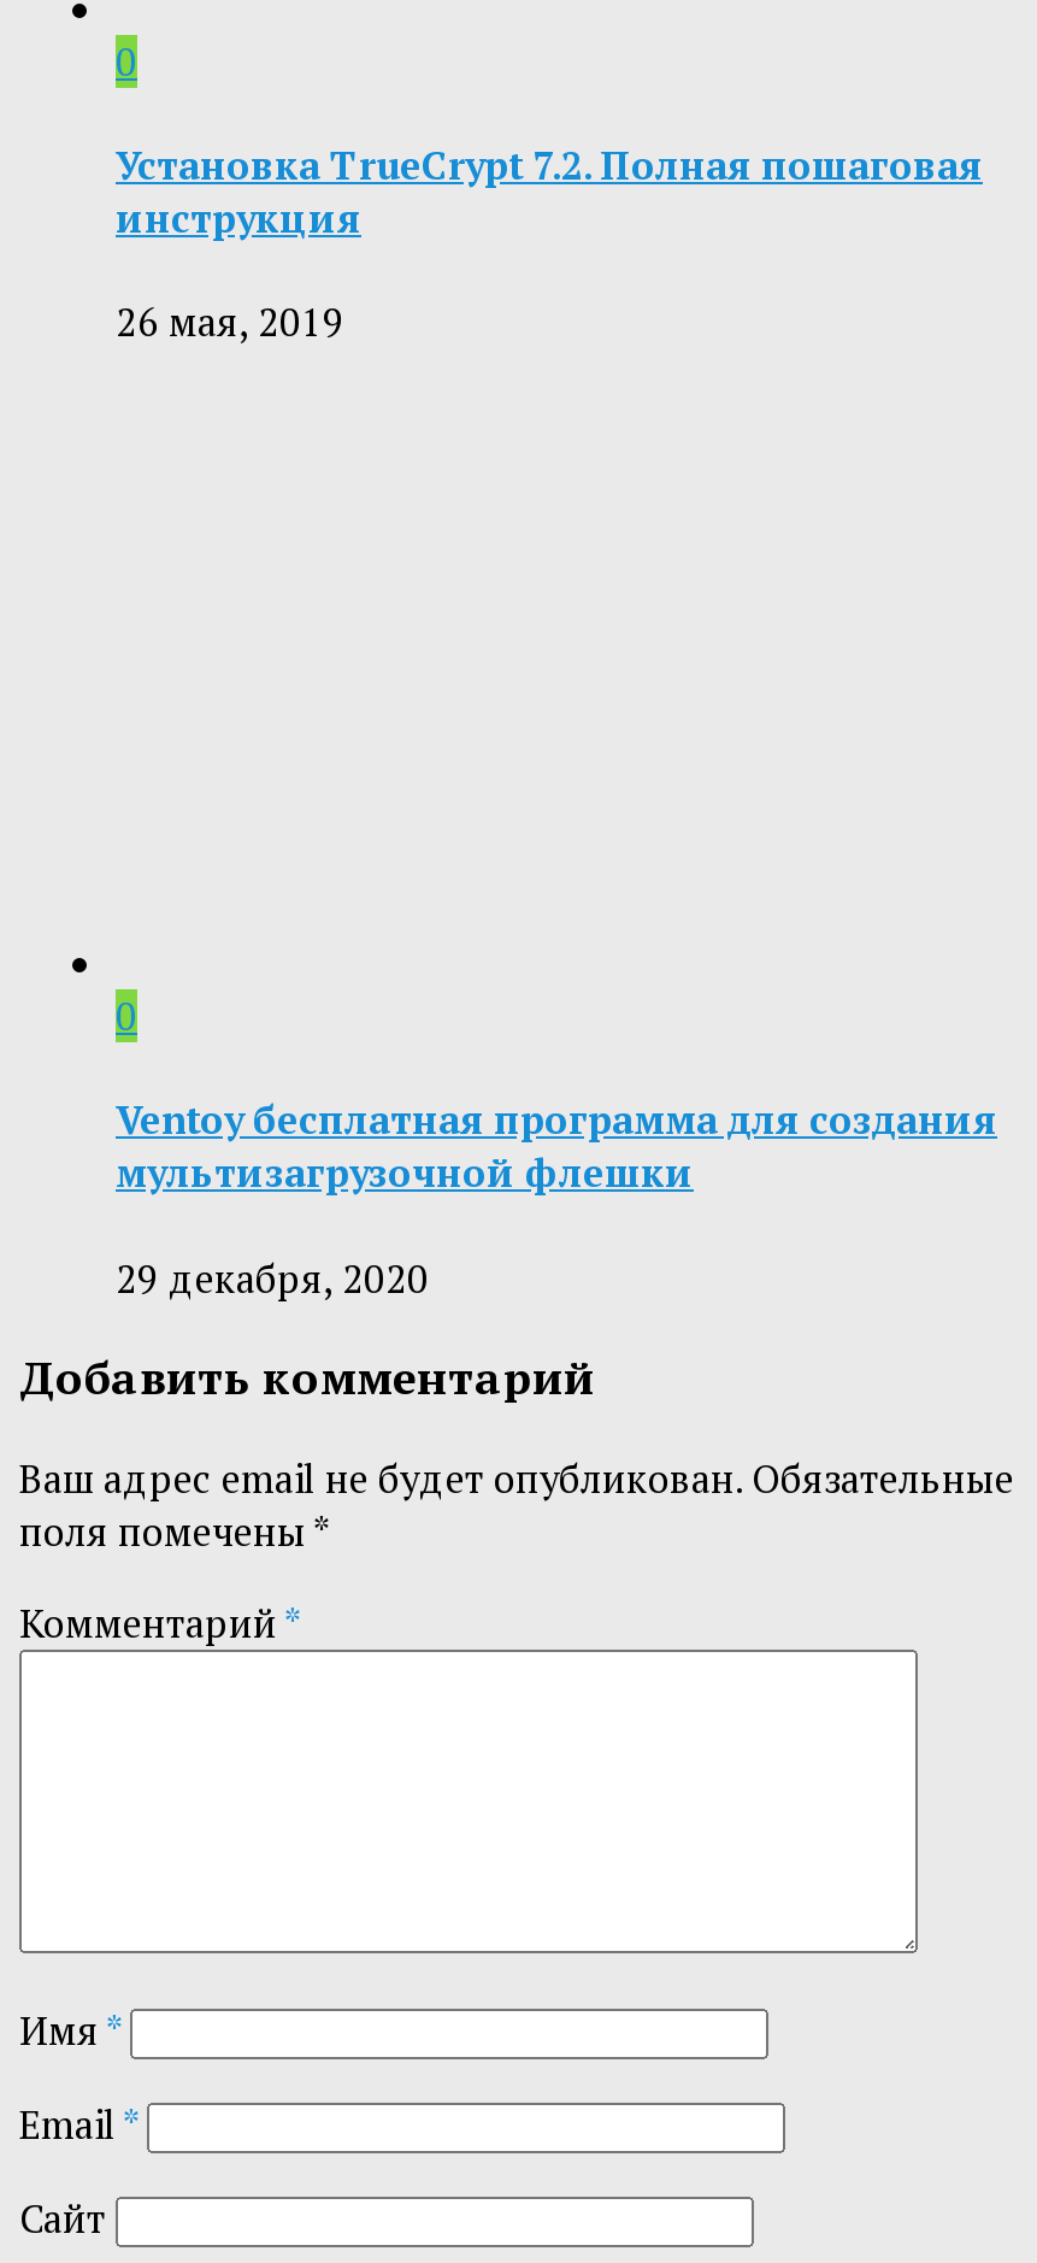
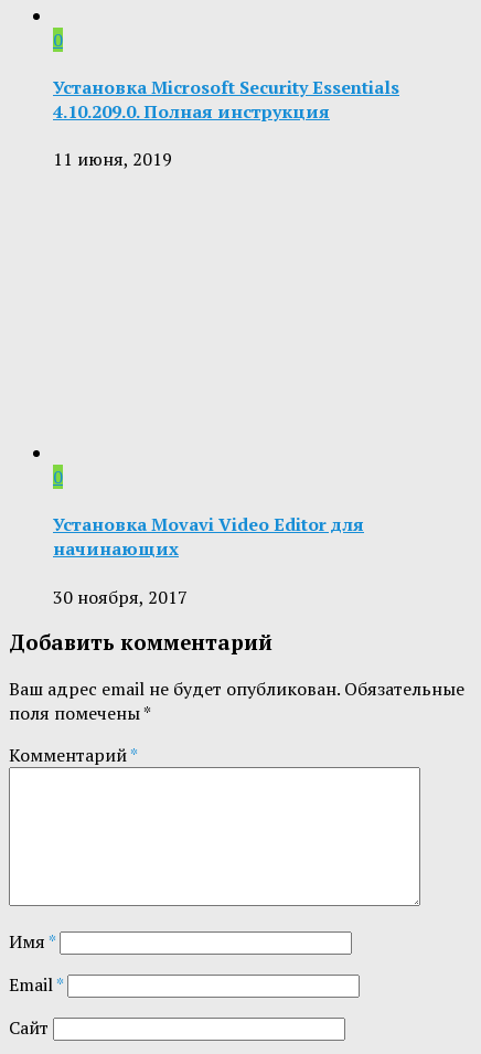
- Установка TrueCrypt 7.2. Полная пошаговая
- инструкция
+ Установка Microsoft Security Essentials
+ 4.10.209.0. Полная инструкция

- 26 мая, 2019
+ 11 июня, 2019

- Ventoy бесплатная программа для создания
- мультизагрузочной флешки
+ Установка Movavi Video Editor для
+ начинающих

- 29 декабря, 2020
+ 30 ноября, 2017
